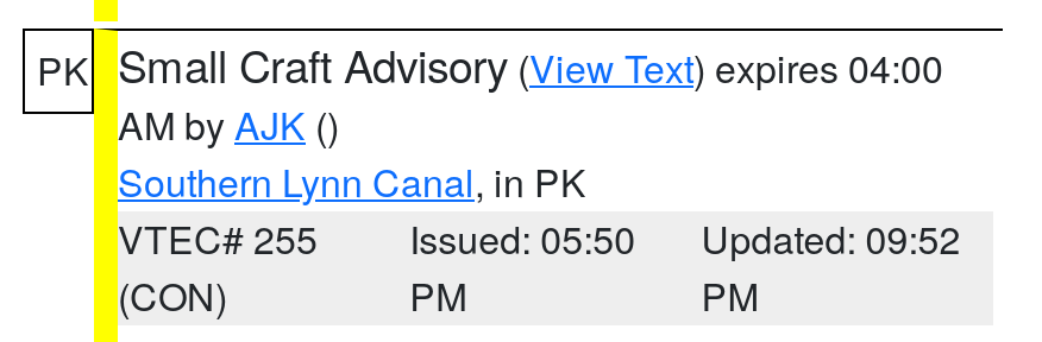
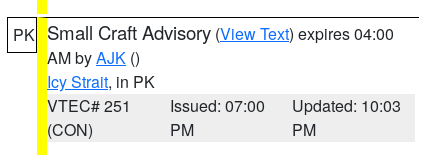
- Southern Lynn Canal, in PK
- VTEC# 255
+ Icy Strait, in PK
+ VTEC# 251

- Issued: 05:50
+ Issued: 07:00

- Updated: 09:52
+ Updated: 10:03
